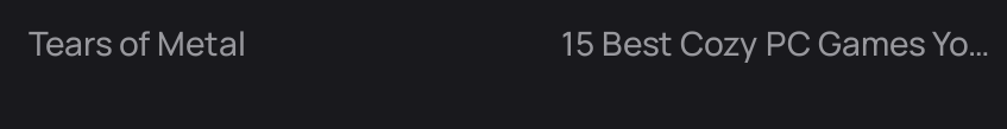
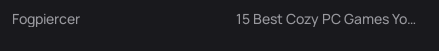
- Tears of Metal
+ Fogpiercer
